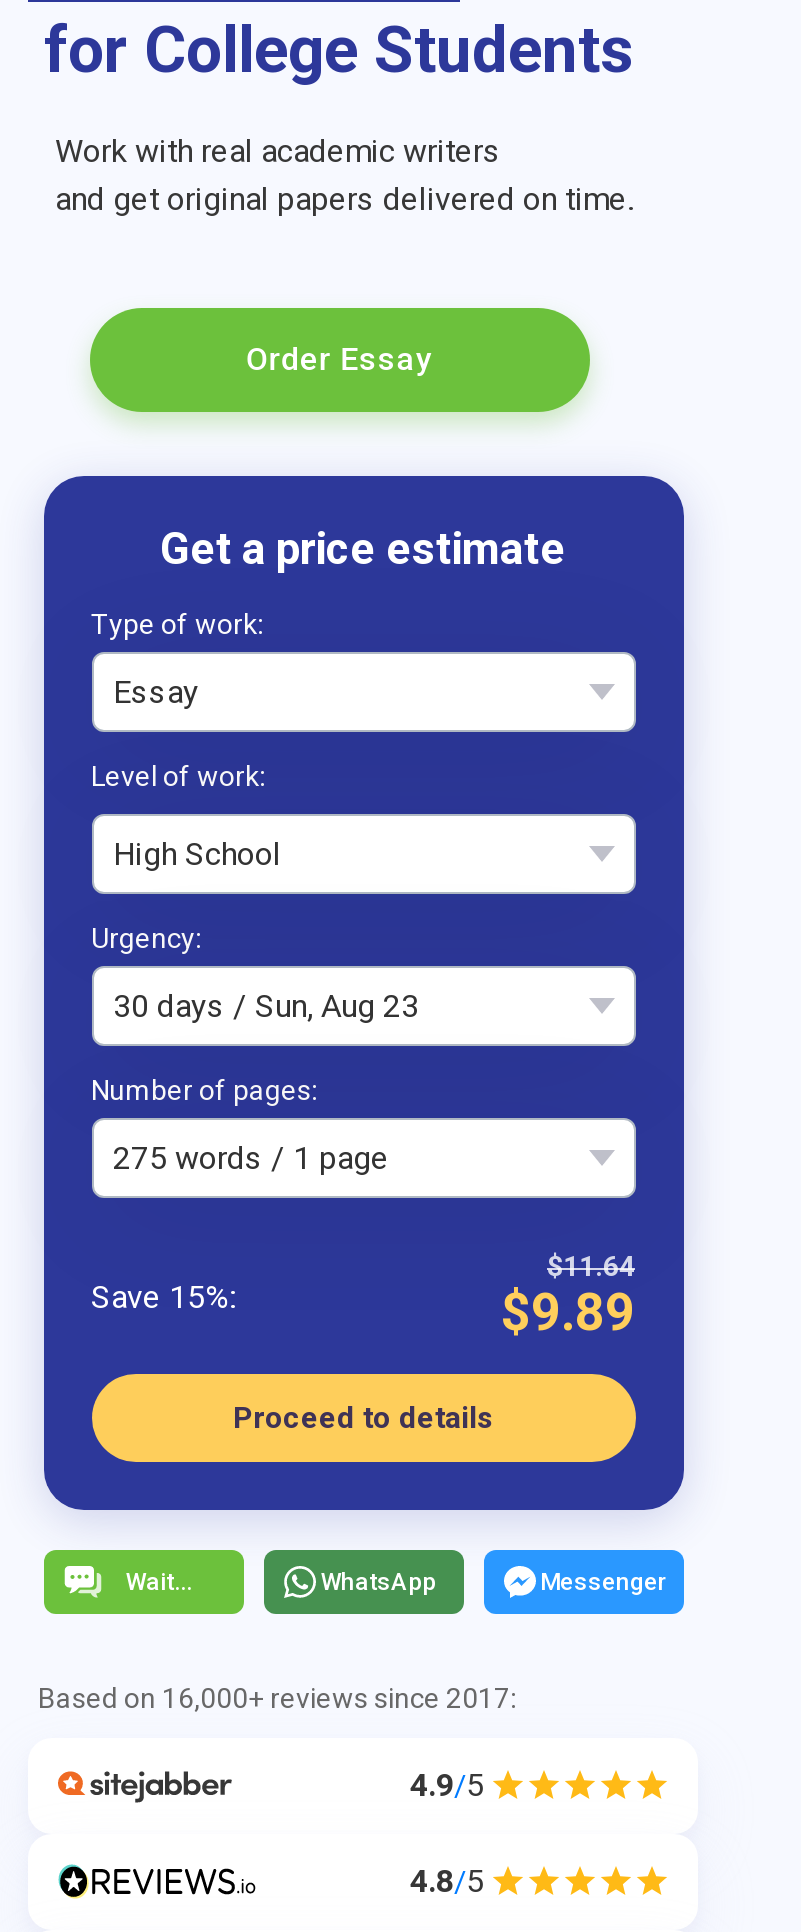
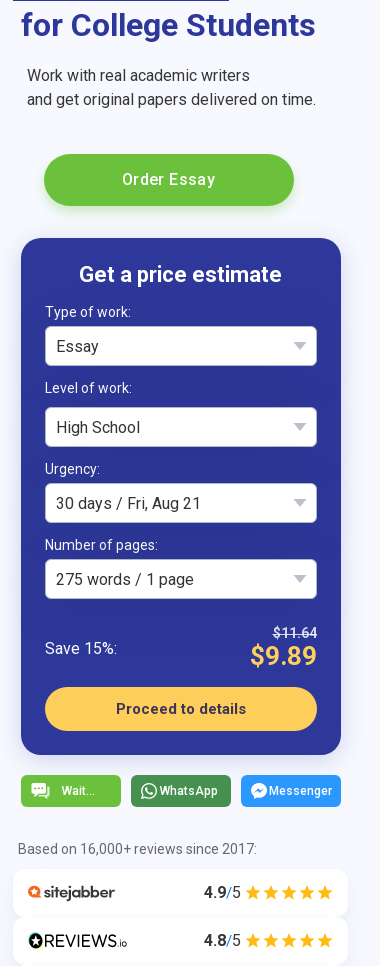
- 30 days / Sun, Aug 23
+ 30 days / Fri, Aug 21
